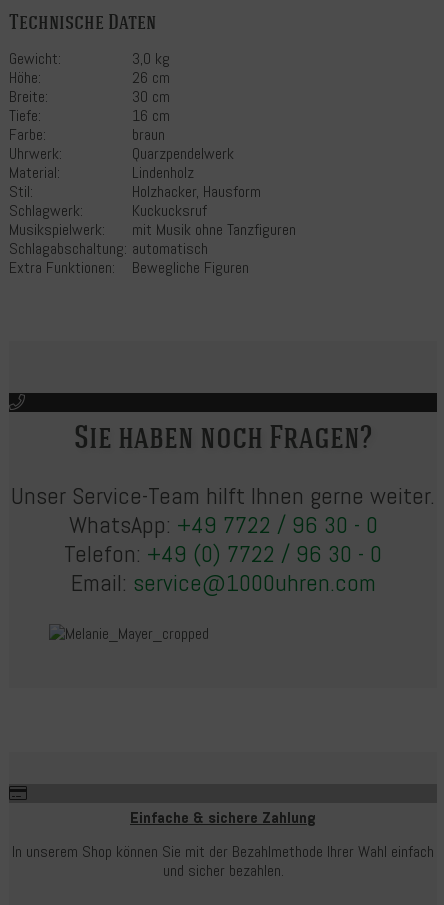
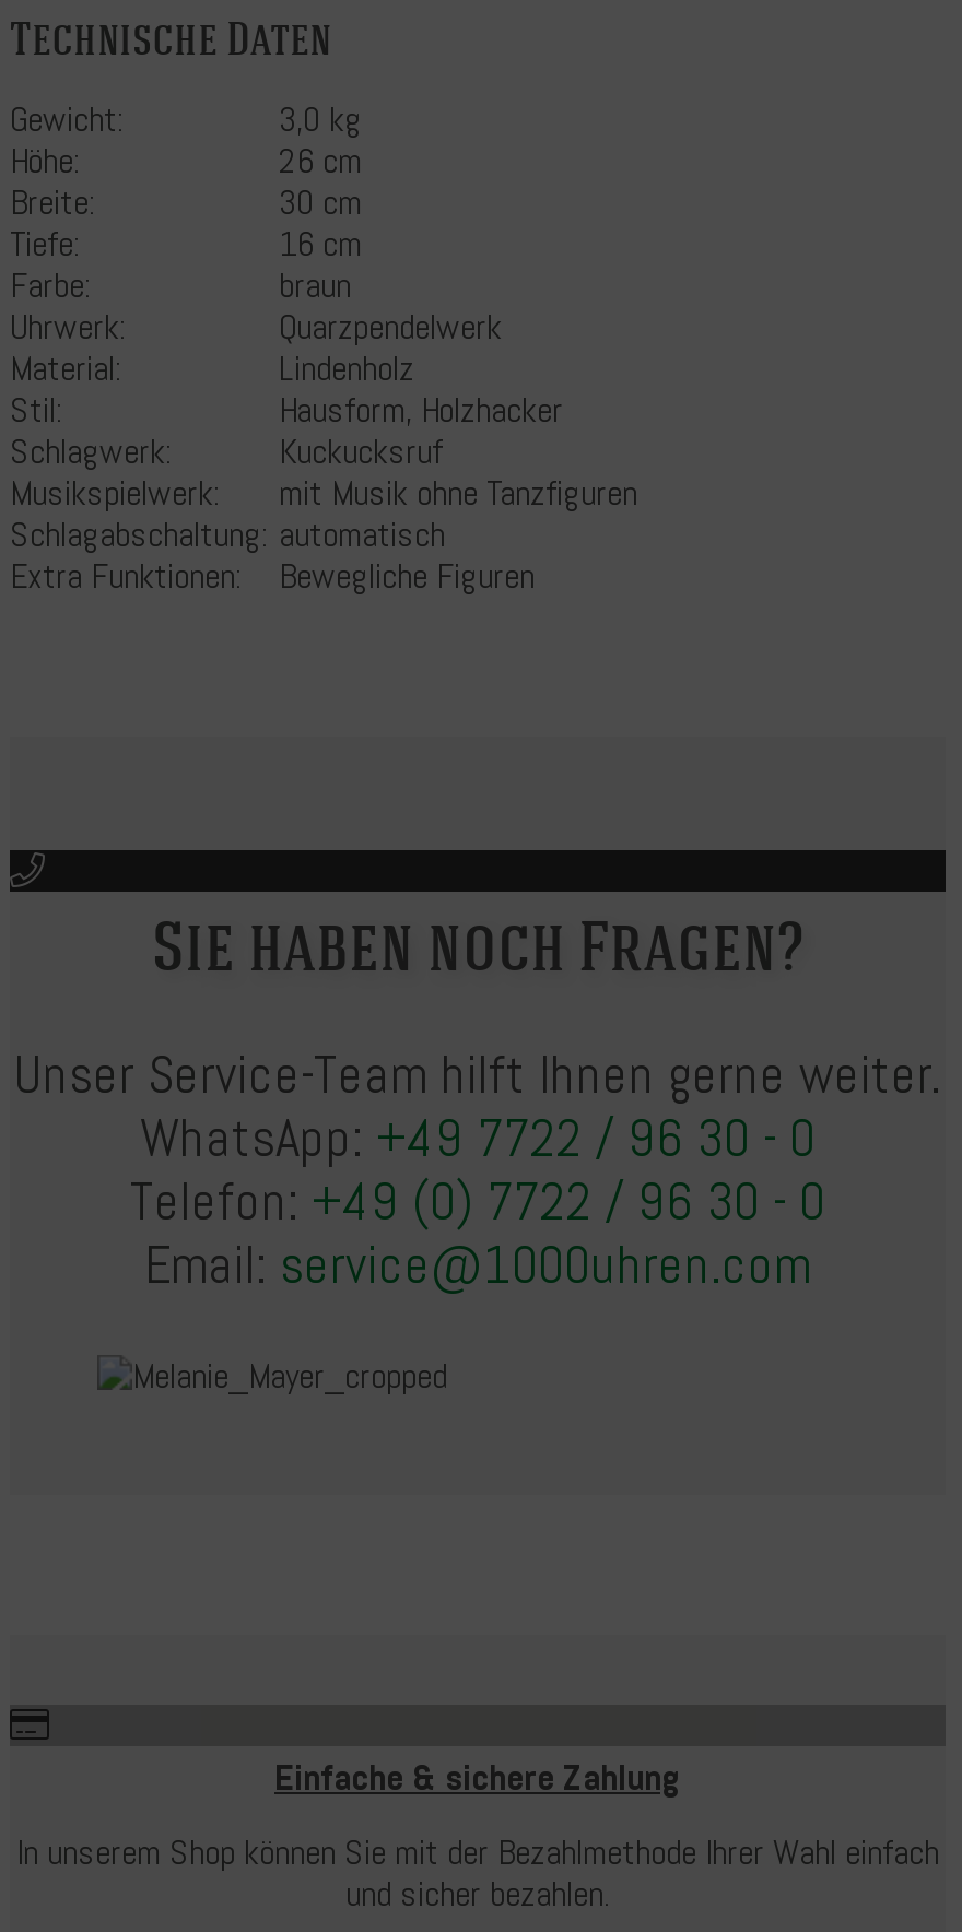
- Holzhacker, Hausform
+ Hausform, Holzhacker
